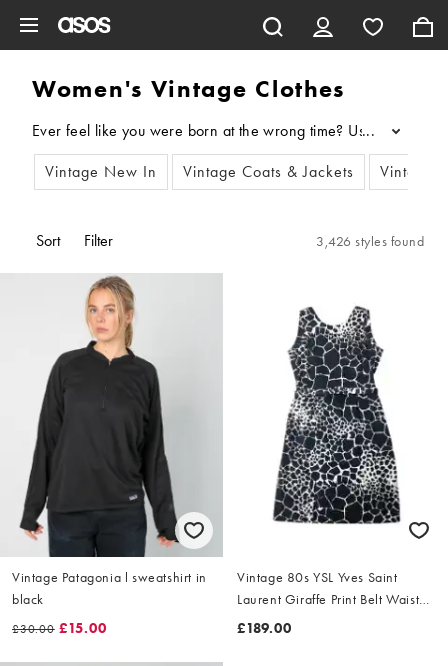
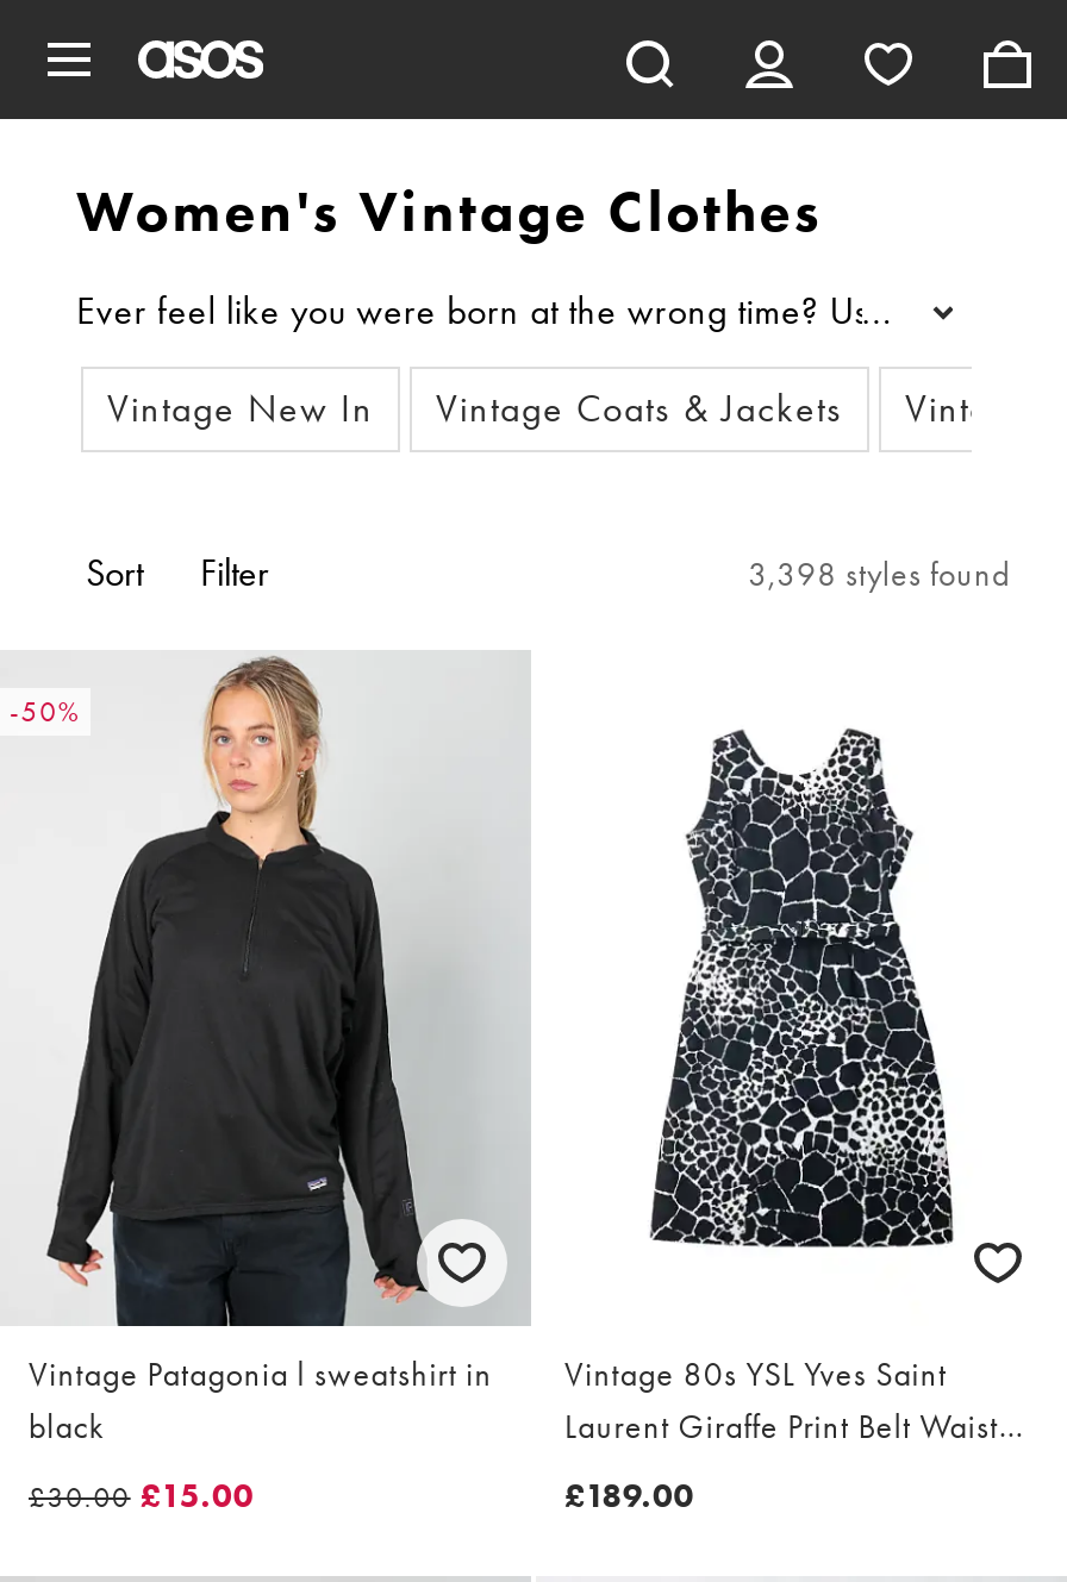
- 3,426 styles found
+ 3,398 styles found
+ -50%
